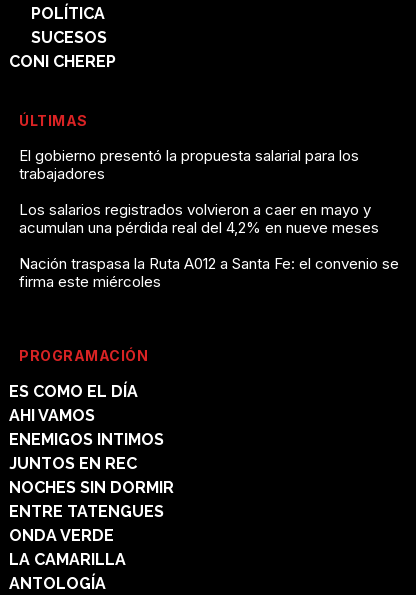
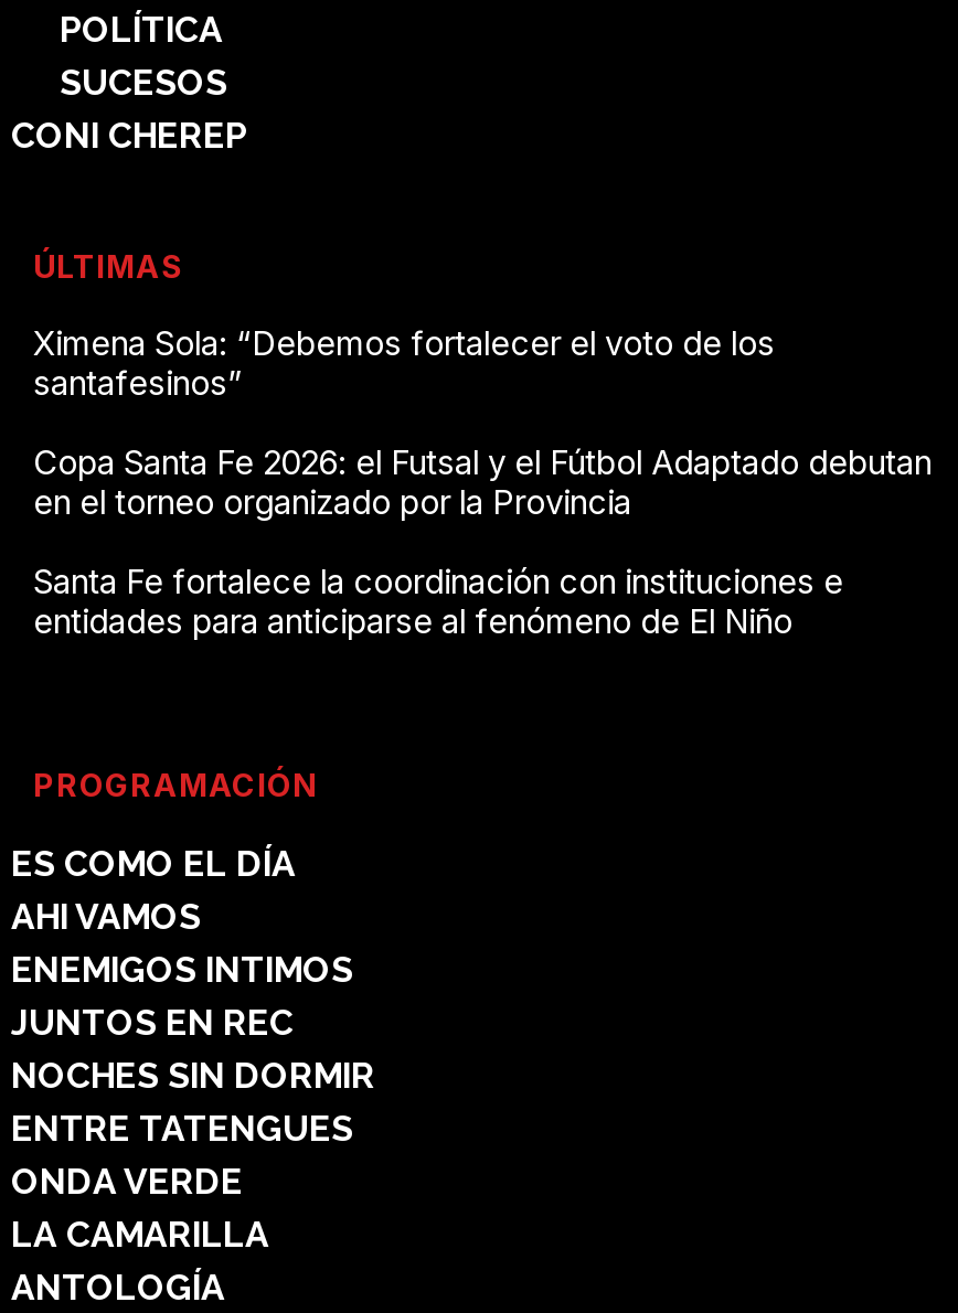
- El gobierno presentó la propuesta salarial para los
- trabajadores
+ Ximena Sola: “Debemos fortalecer el voto de los
+ santafesinos”

- Los salarios registrados volvieron a caer en mayo y
- acumulan una pérdida real del 4,2% en nueve meses
+ Copa Santa Fe 2026: el Futsal y el Fútbol Adaptado debutan
+ en el torneo organizado por la Provincia

- Nación traspasa la Ruta A012 a Santa Fe: el convenio se
- firma este miércoles
+ Santa Fe fortalece la coordinación con instituciones e
+ entidades para anticiparse al fenómeno de El Niño
